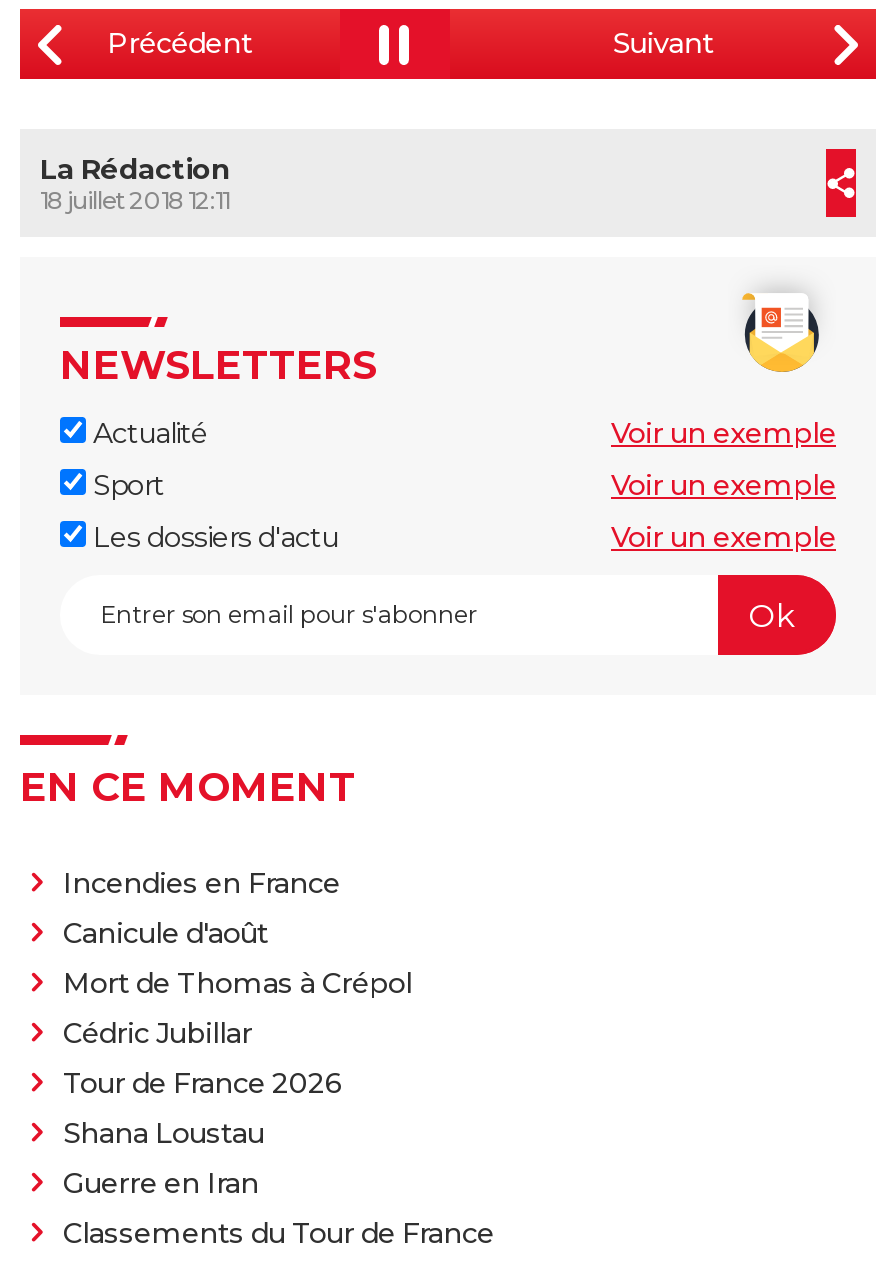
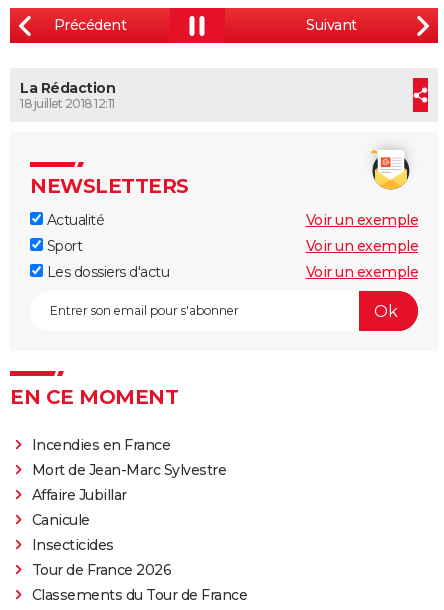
- Canicule d'août
- Mort de Thomas à Crépol
- Cédric Jubillar
+ Mort de Jean-Marc Sylvestre
+ Affaire Jubillar
+ Canicule
+ Insecticides

moved down: Tour de France 2026

- Shana Loustau
- Guerre en Iran
